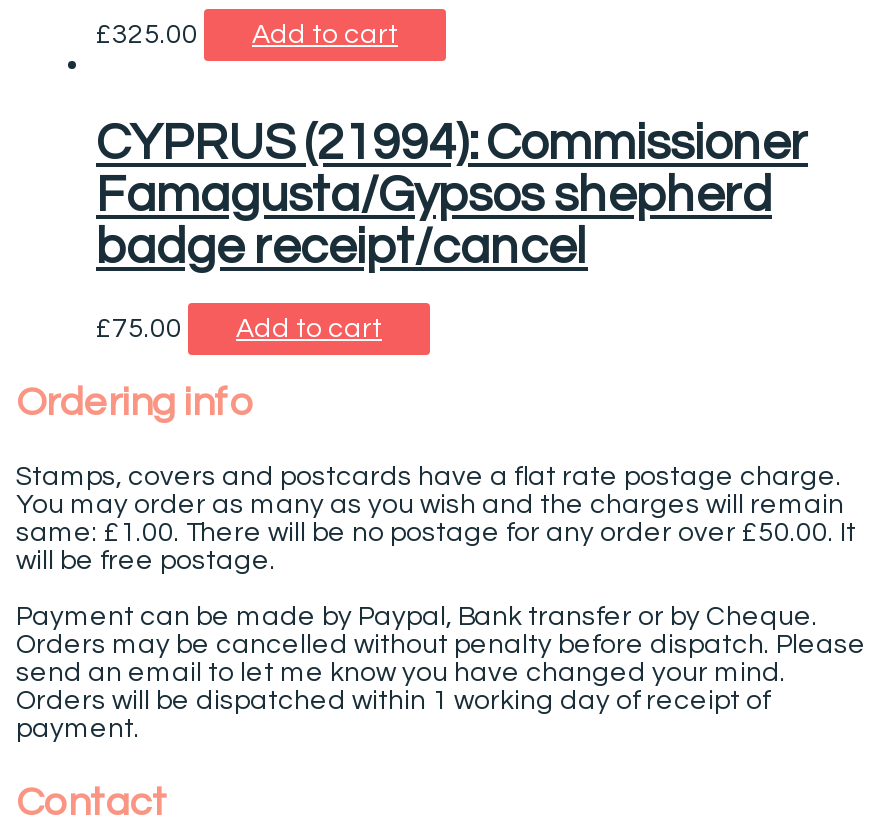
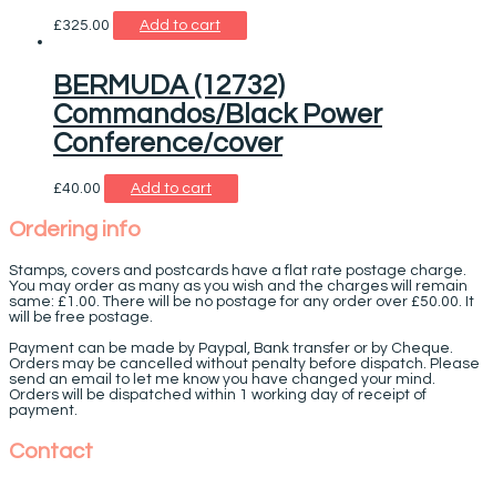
- CYPRUS (21994): Commissioner
- Famagusta/Gypsos shepherd
- badge receipt/cancel
+ BERMUDA (12732)
+ Commandos/Black Power
+ Conference/cover

- £75.00 Add to cart
+ £40.00 Add to cart
